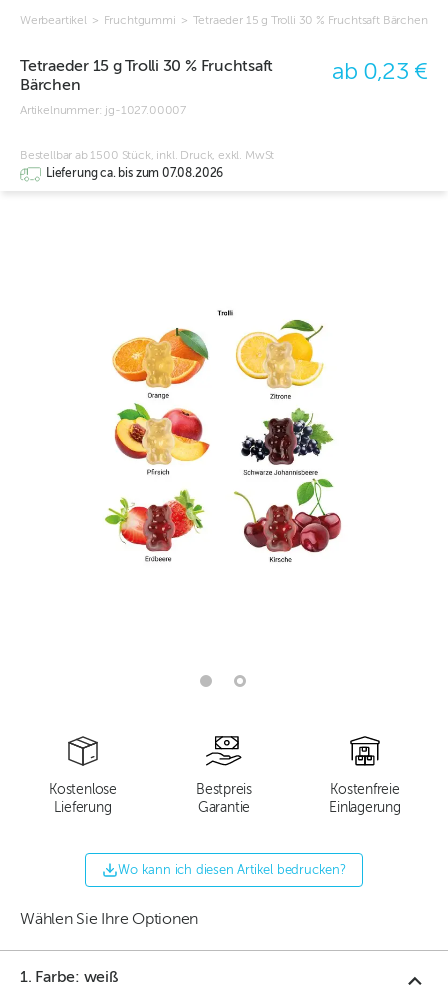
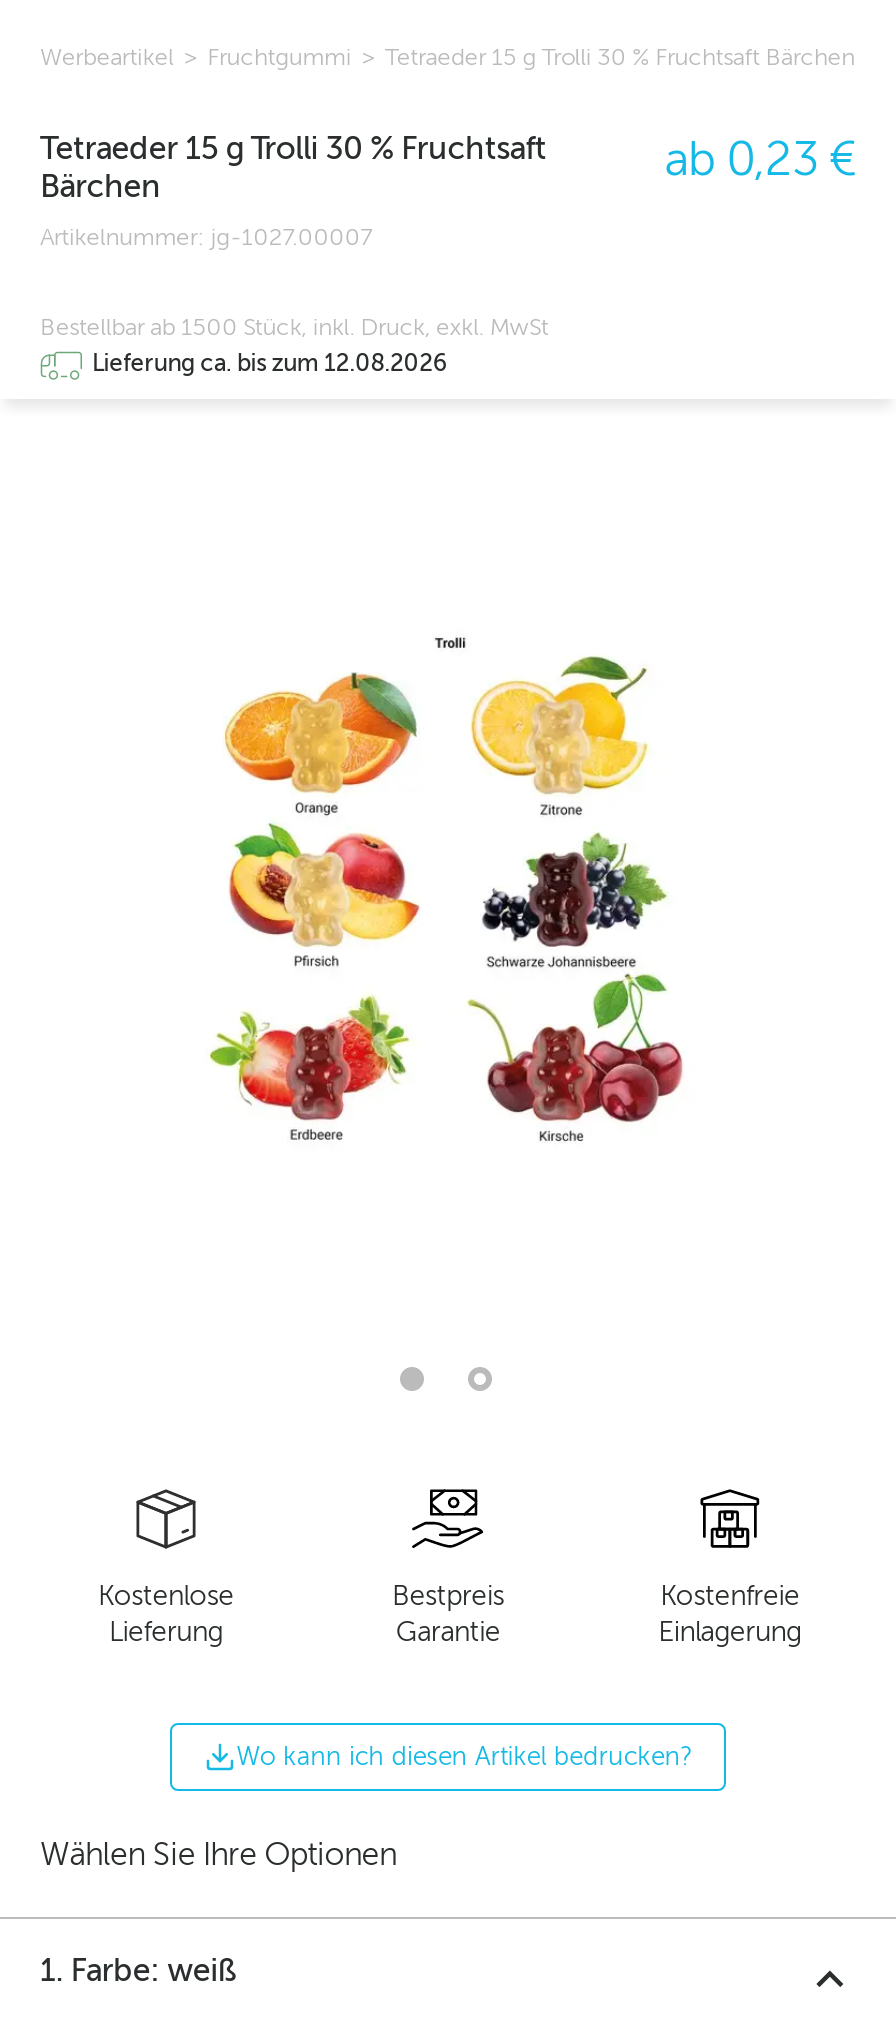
- Lieferung ca. bis zum 07.08.2026
+ Lieferung ca. bis zum 12.08.2026
